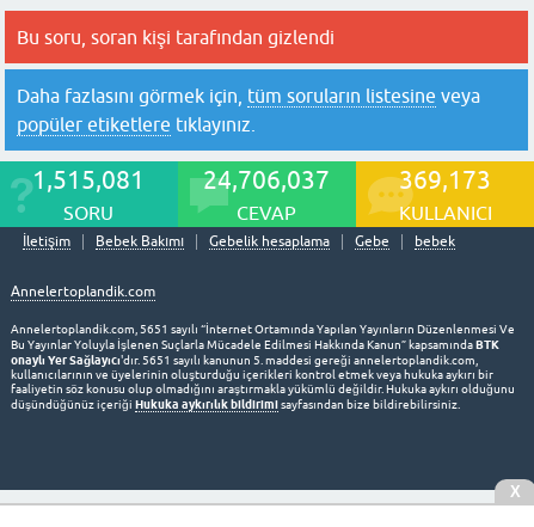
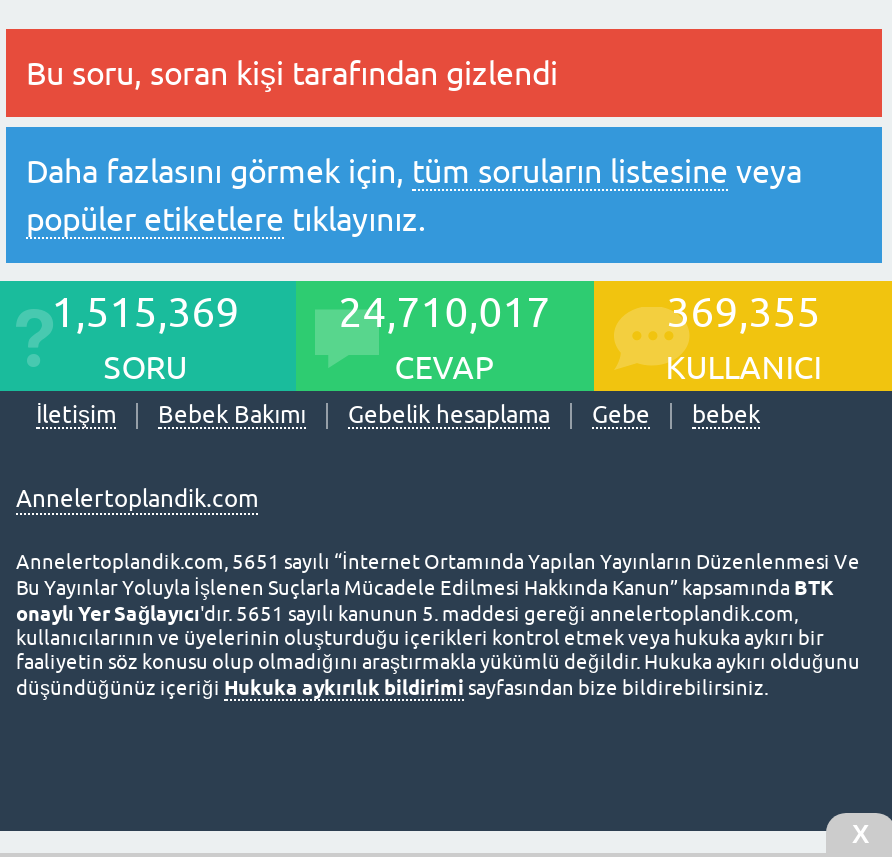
- 1,515,081
+ 1,515,369

- 24,706,037
+ 24,710,017

- 369,173
+ 369,355
